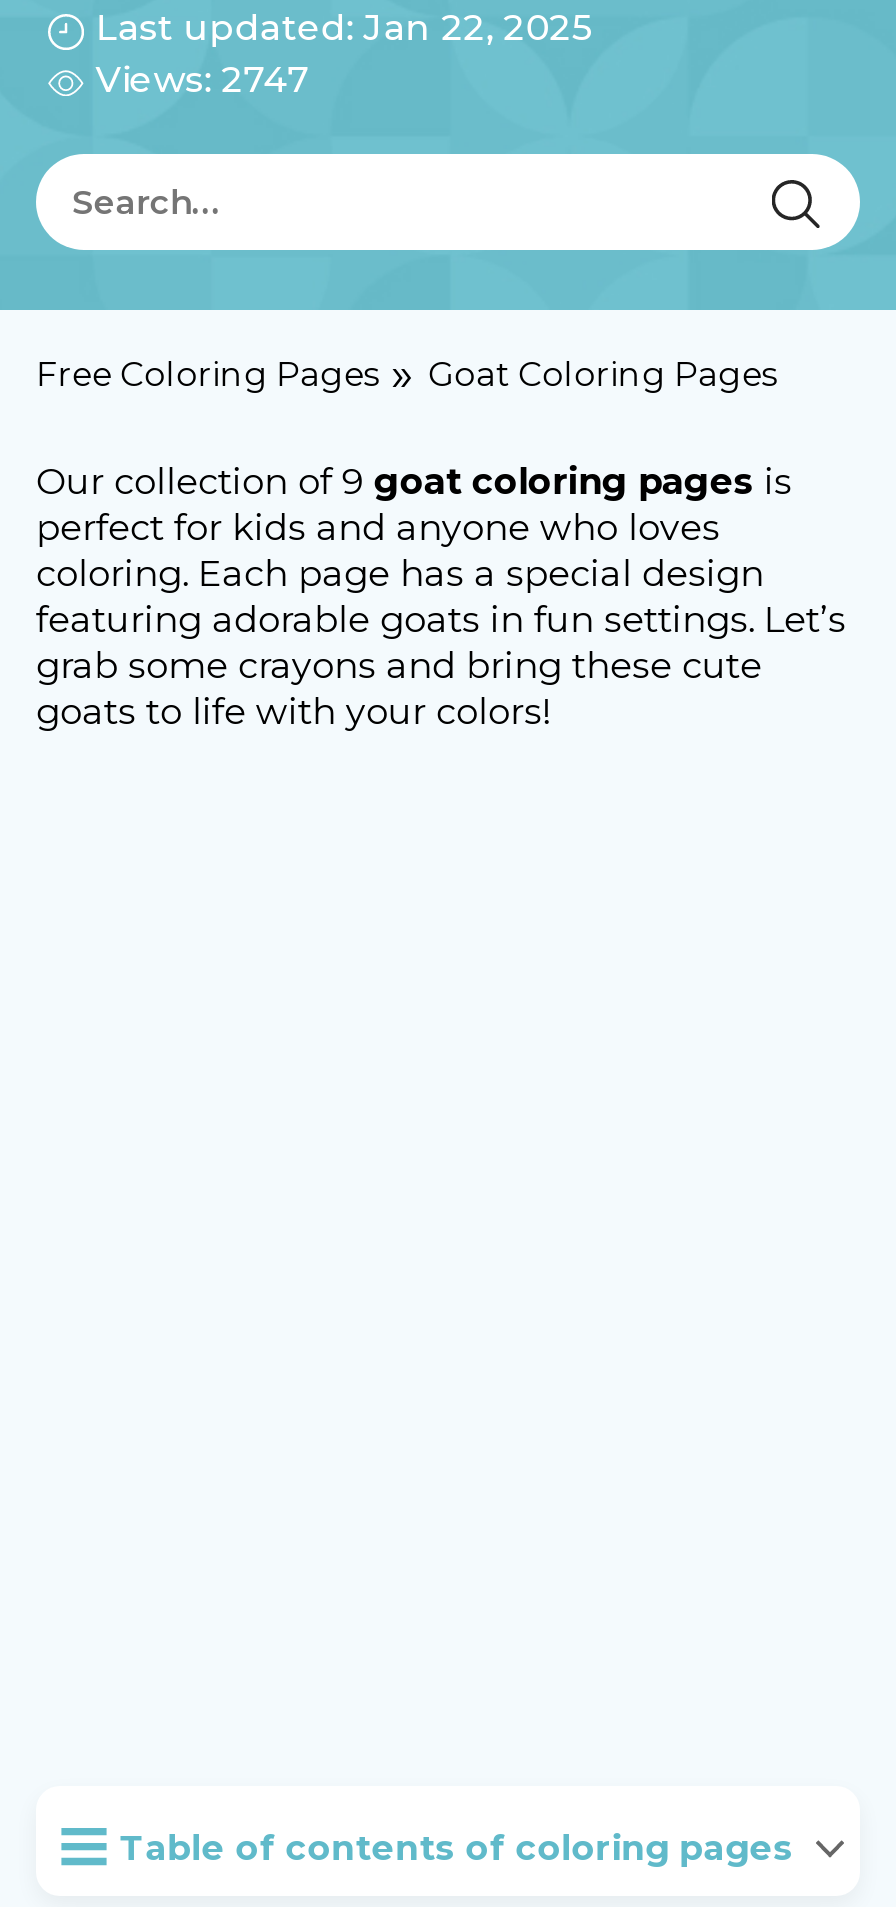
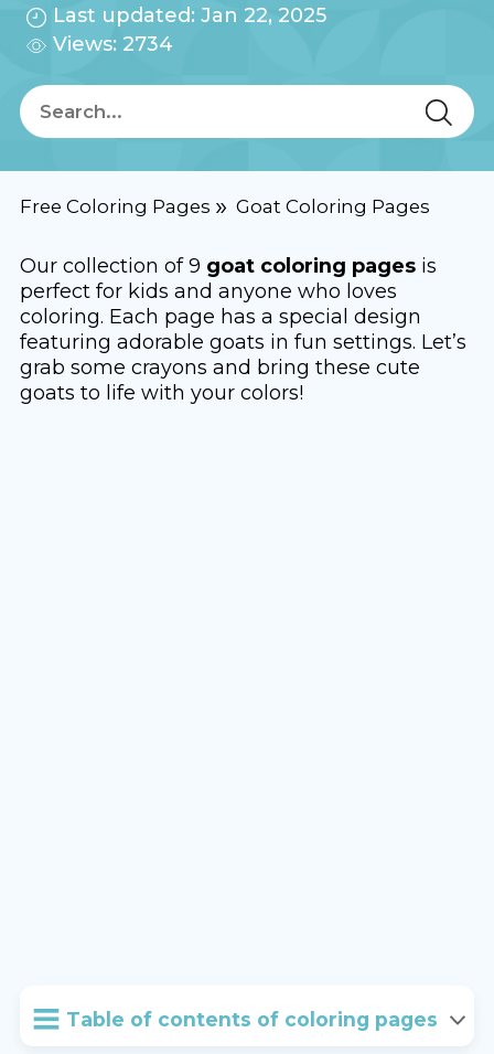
- Views: 2747
+ Views: 2734
